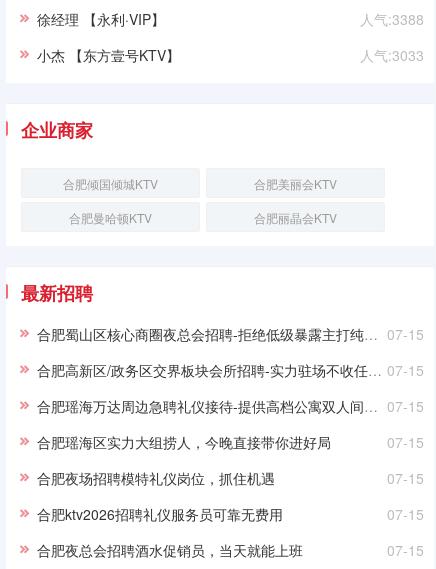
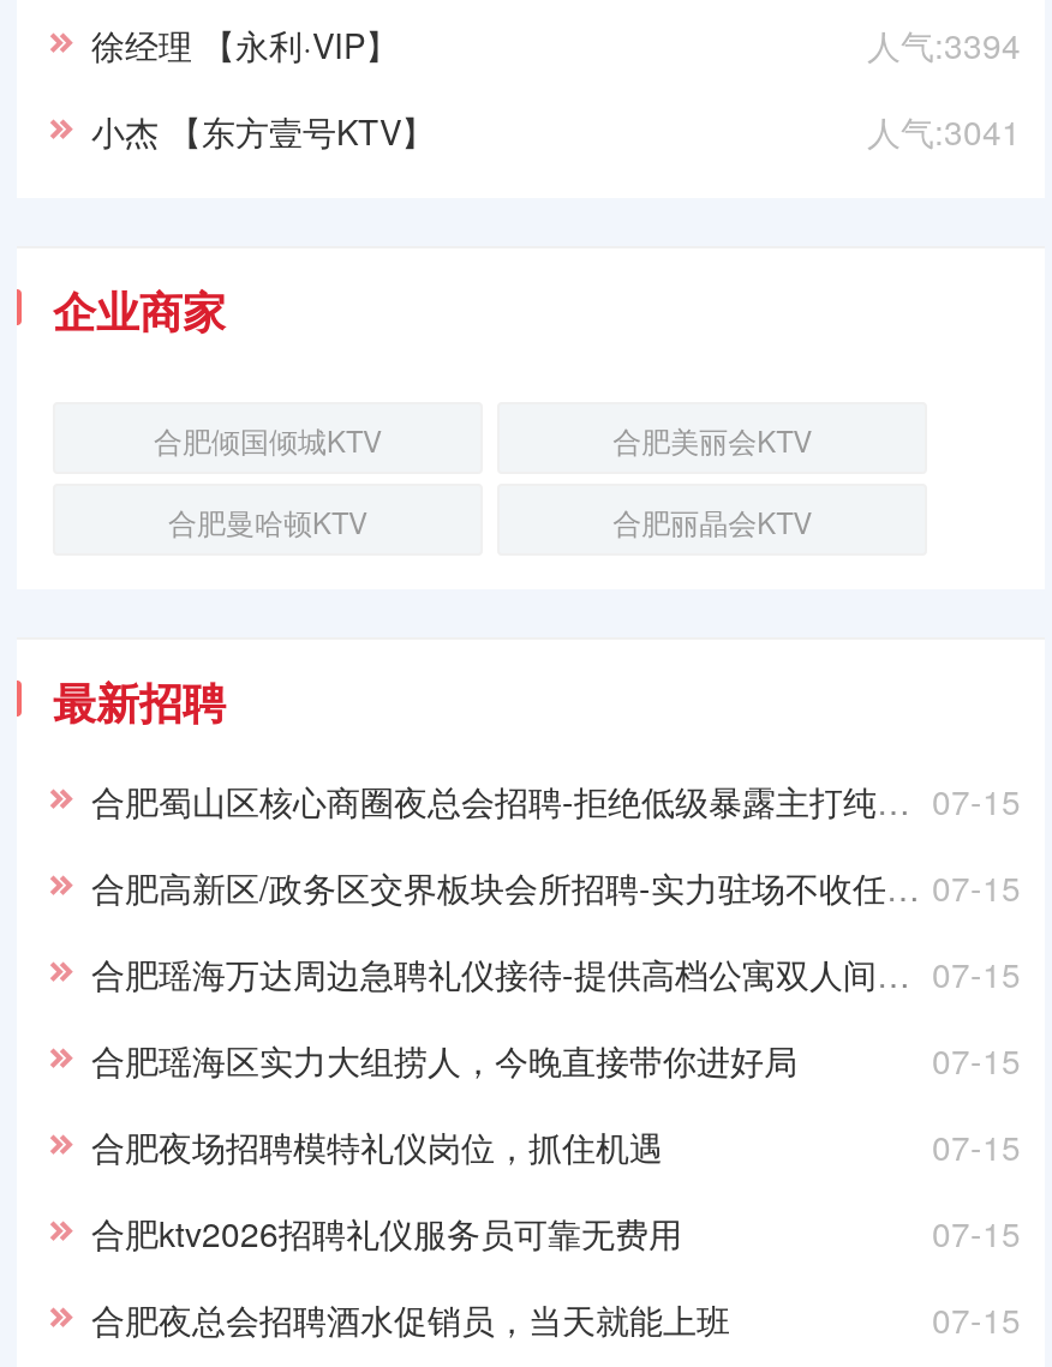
- 人气:3388
+ 人气:3394

- 人气:3033
+ 人气:3041
